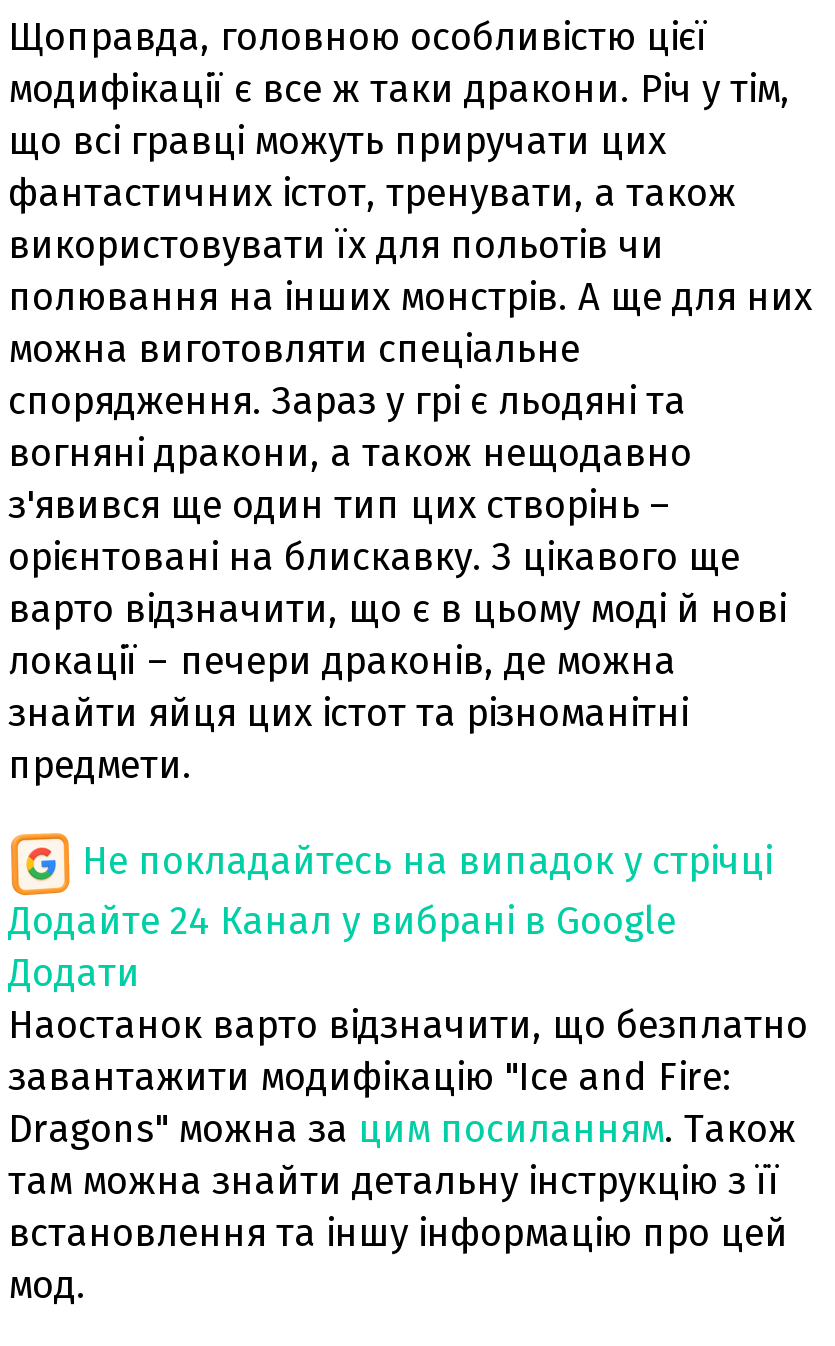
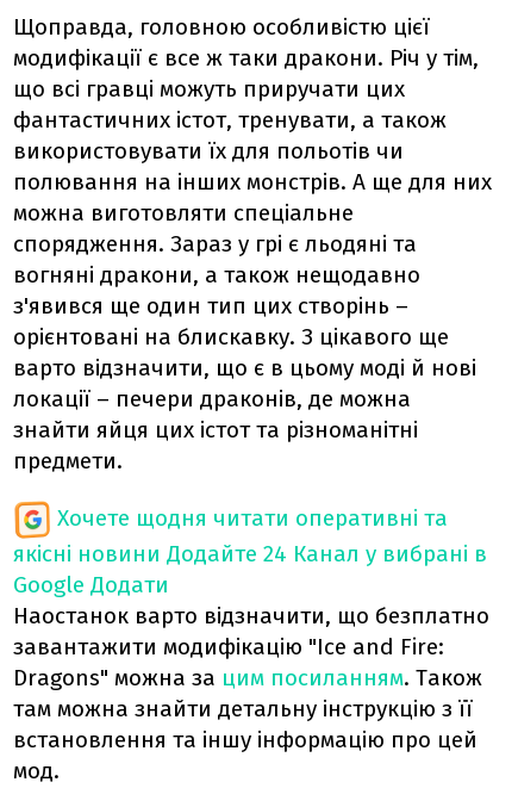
- Не покладайтесь на випадок у стрічці
- Додайте 24 Канал у вибрані в Google
- Додати
+ Хочете щодня читати оперативні та
+ якісні новини Додайте 24 Канал у вибрані в
+ Google Додати
